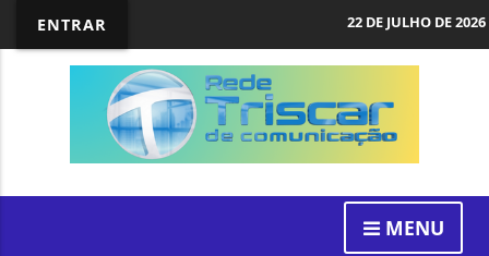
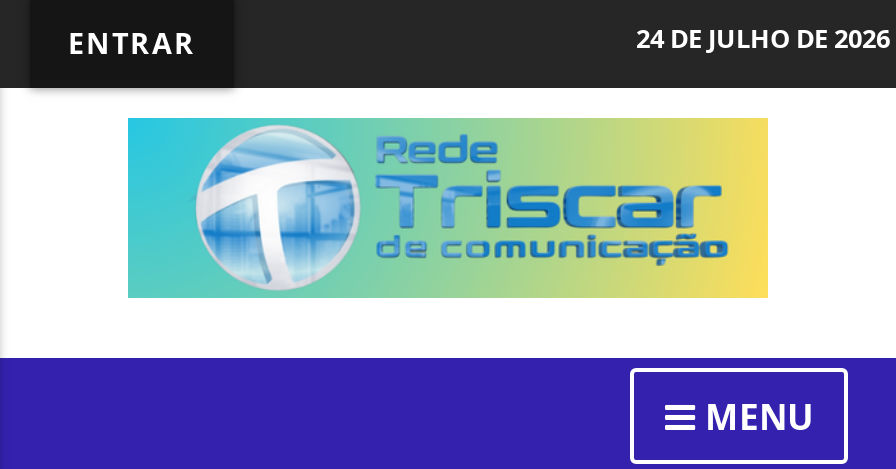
- 22 DE JULHO DE 2026
+ 24 DE JULHO DE 2026
